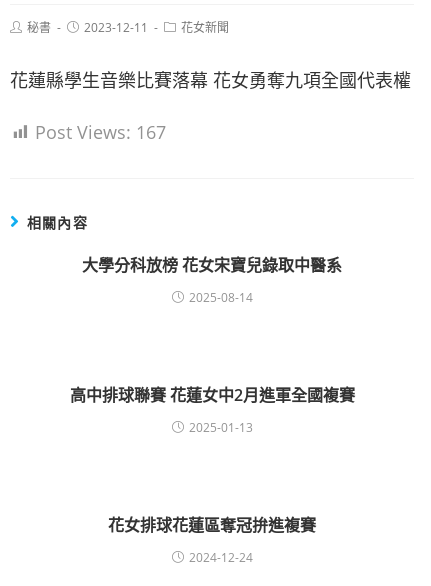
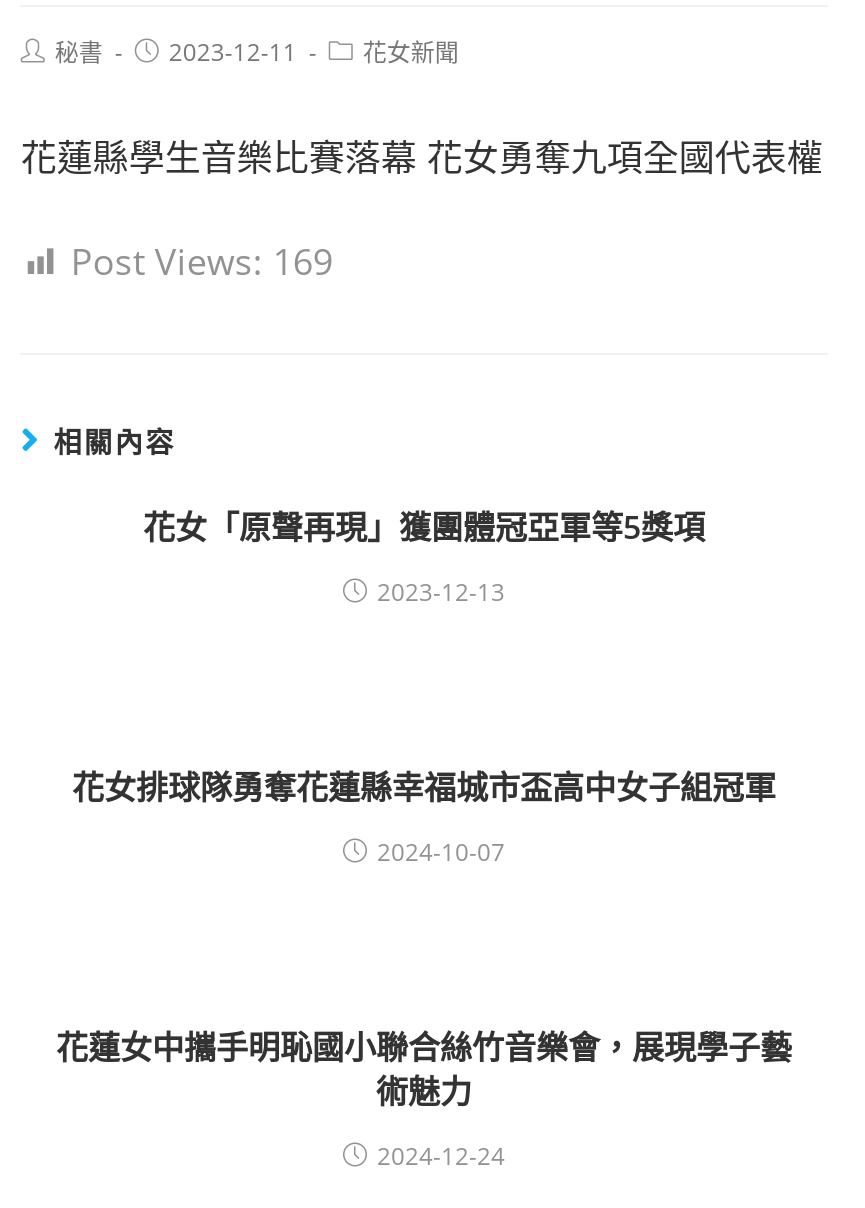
- Post Views: 167
+ Post Views: 169

- 大學分科放榜 花女宋寶兒錄取中醫系
+ 花女「原聲再現」獲團體冠亞軍等5獎項

- 2025-08-14
+ 2023-12-13

- 高中排球聯賽 花蓮女中2月進軍全國複賽
+ 花女排球隊勇奪花蓮縣幸福城市盃高中女子組冠軍

- 2025-01-13
+ 2024-10-07

- 花女排球花蓮區奪冠拚進複賽
+ 花蓮女中攜手明恥國小聯合絲竹音樂會，展現學子藝
+ 術魅力
